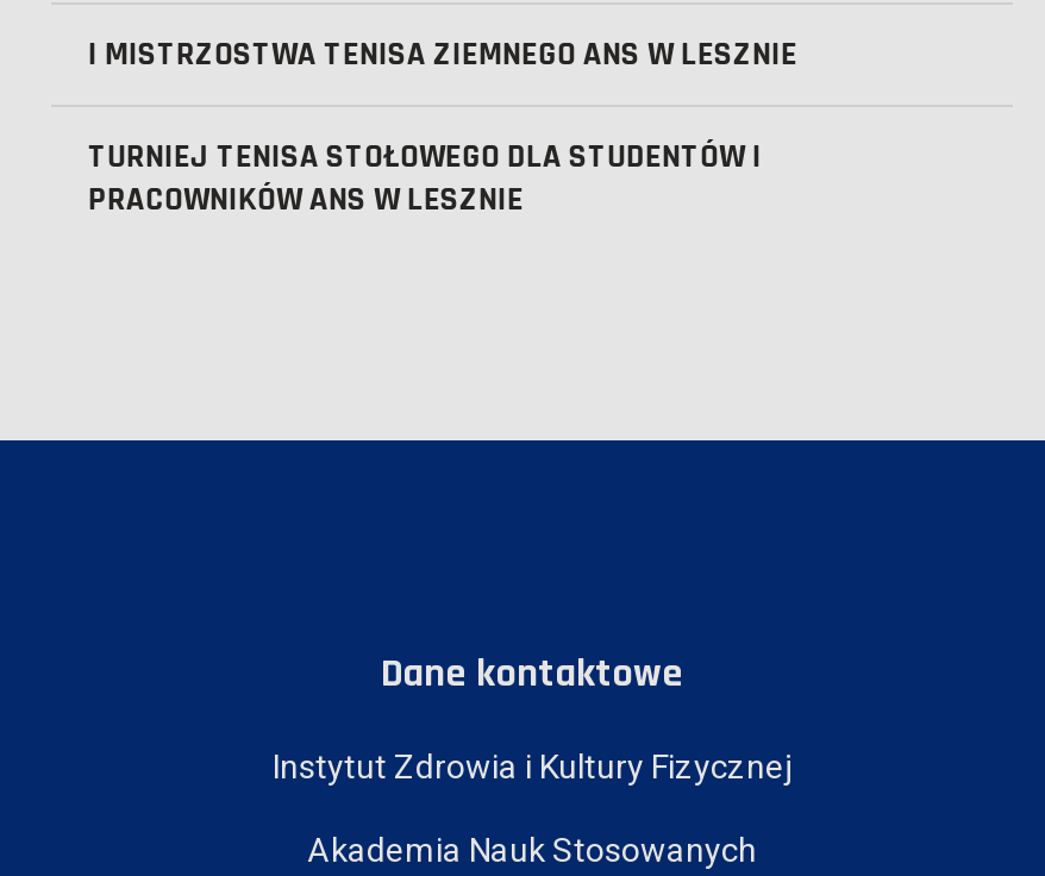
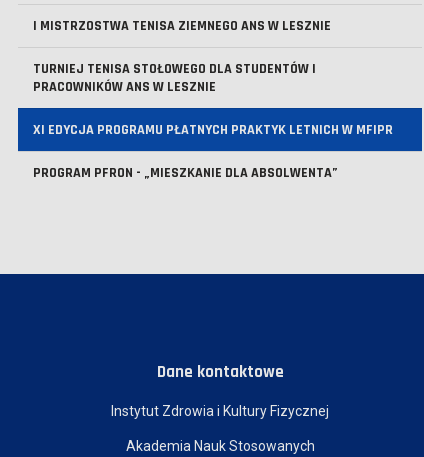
+ XI EDYCJA PROGRAMU PŁATNYCH PRAKTYK LETNICH W MFIPR
+ PROGRAM PFRON - „MIESZKANIE DLA ABSOLWENTA”
